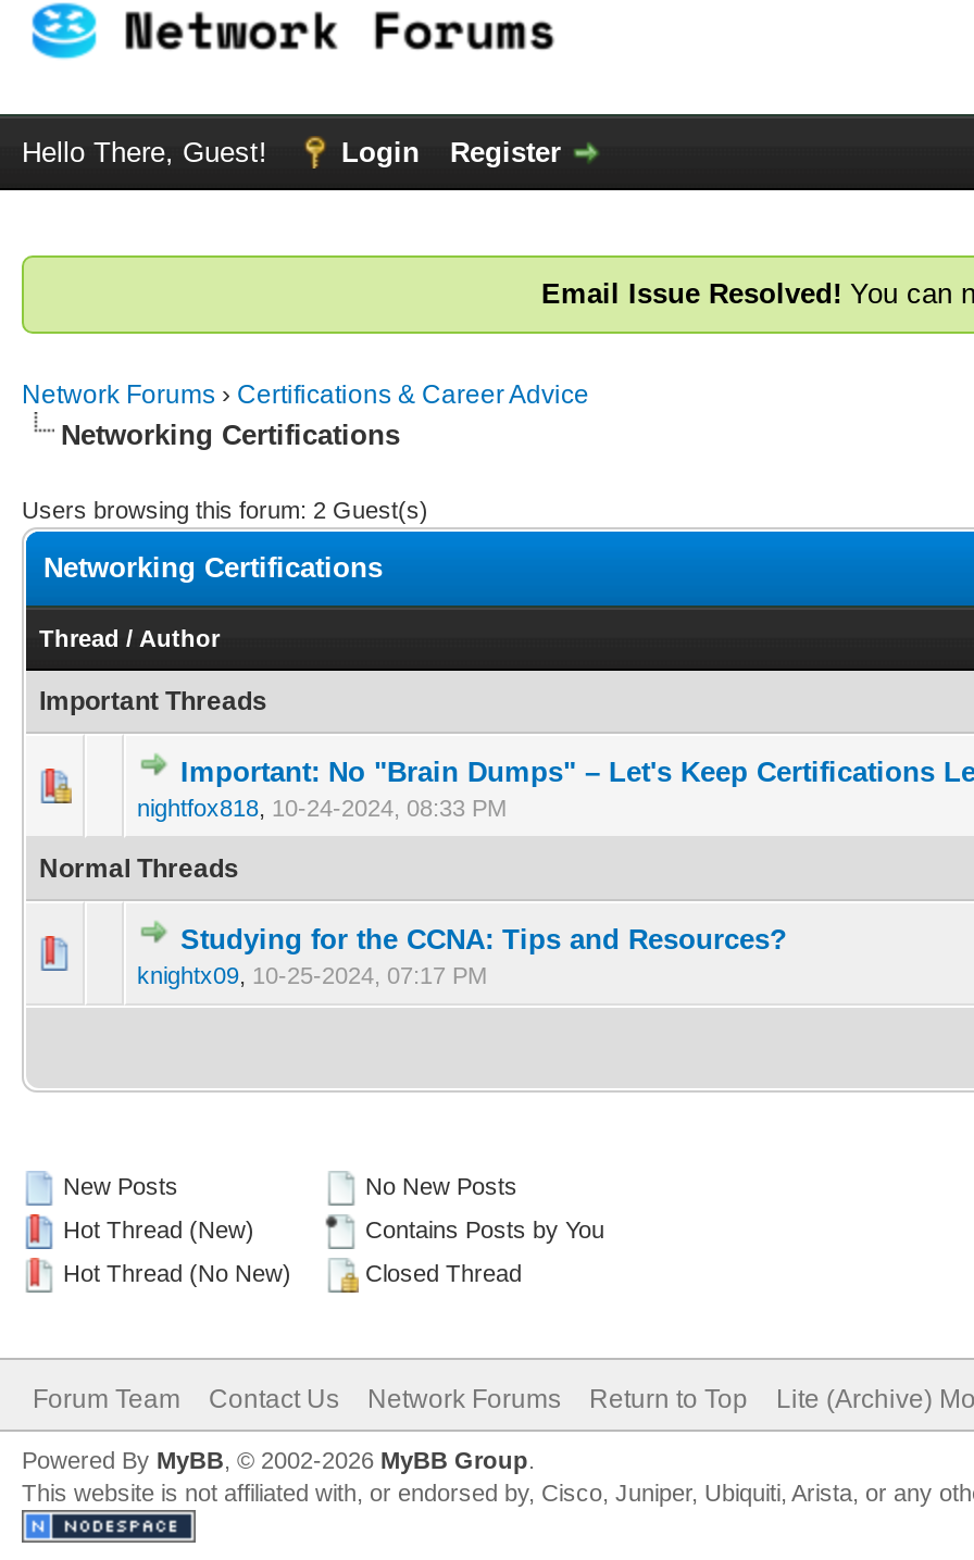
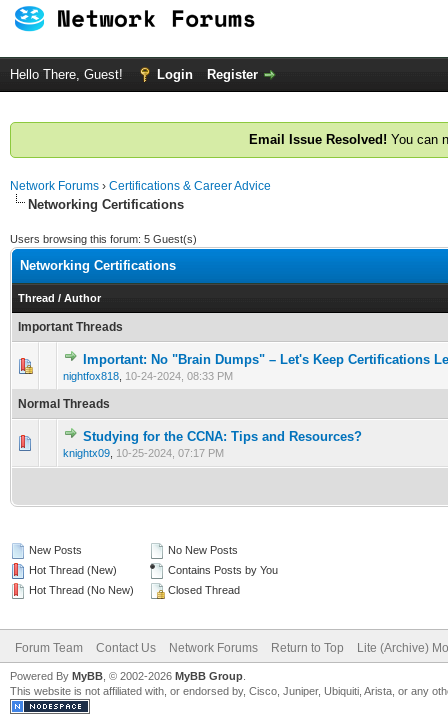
- Users browsing this forum: 2 Guest(s)
+ Users browsing this forum: 5 Guest(s)
